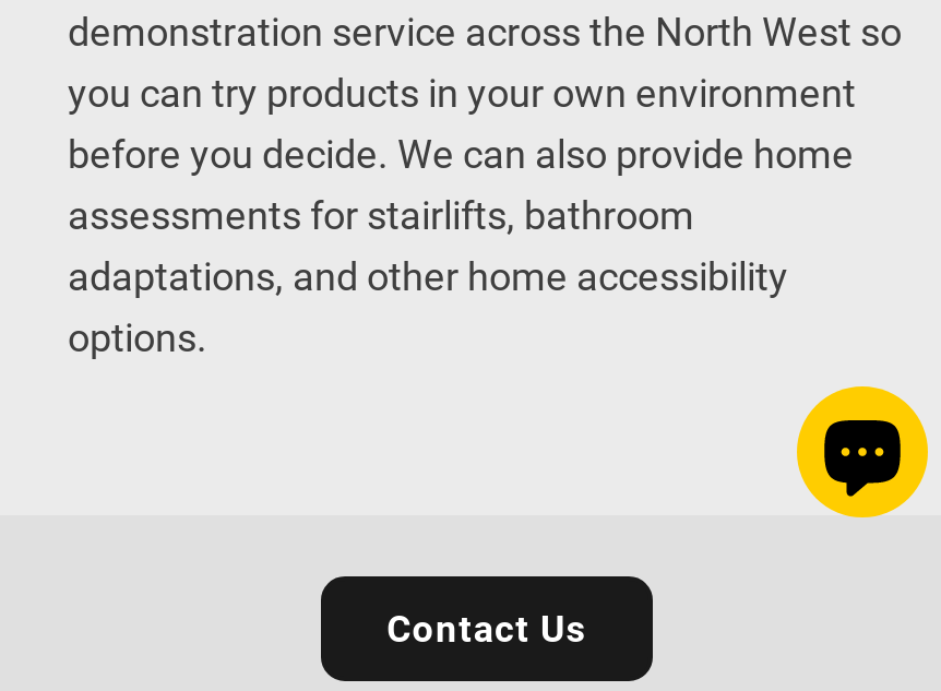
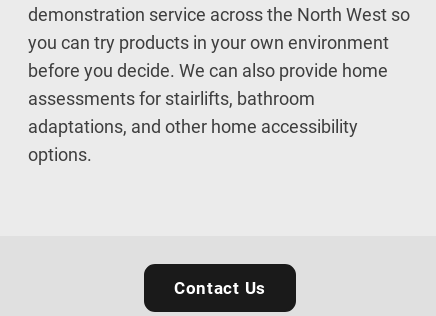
- [image]
